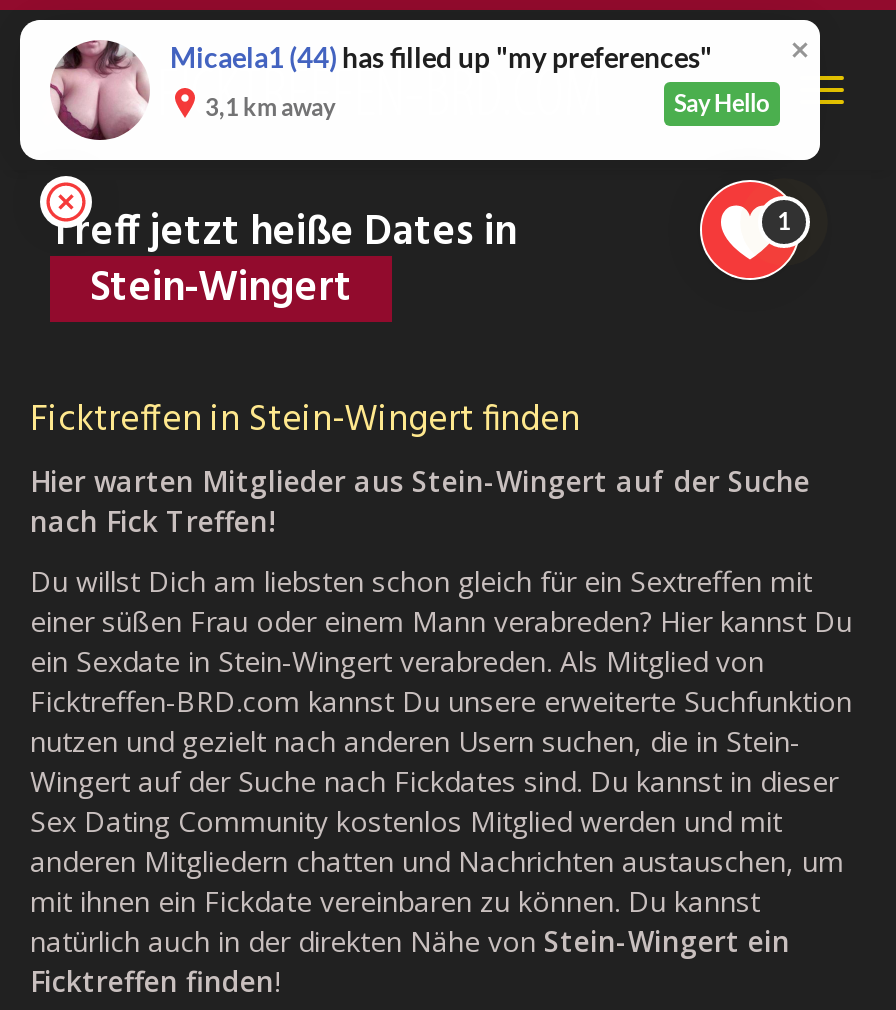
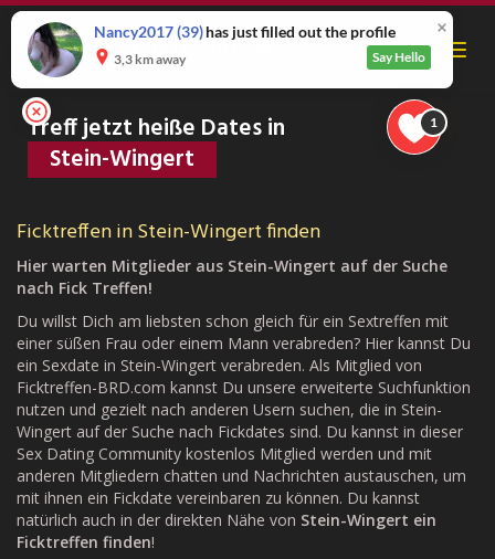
- [image]
- Micaela1 (44) has filled up "my preferences"
+ [image]
+ Nancy2017 (39) has just filled out the profile

- 3,1 km away
+ 3,3 km away
